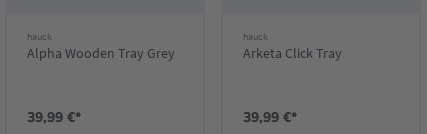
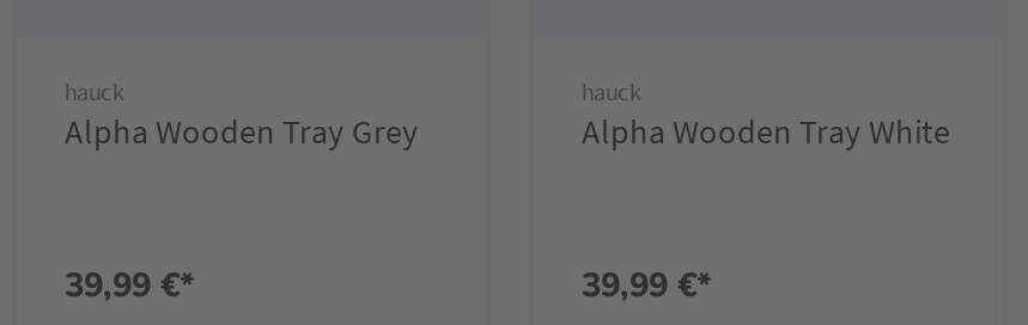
- Arketa Click Tray
+ Alpha Wooden Tray White
